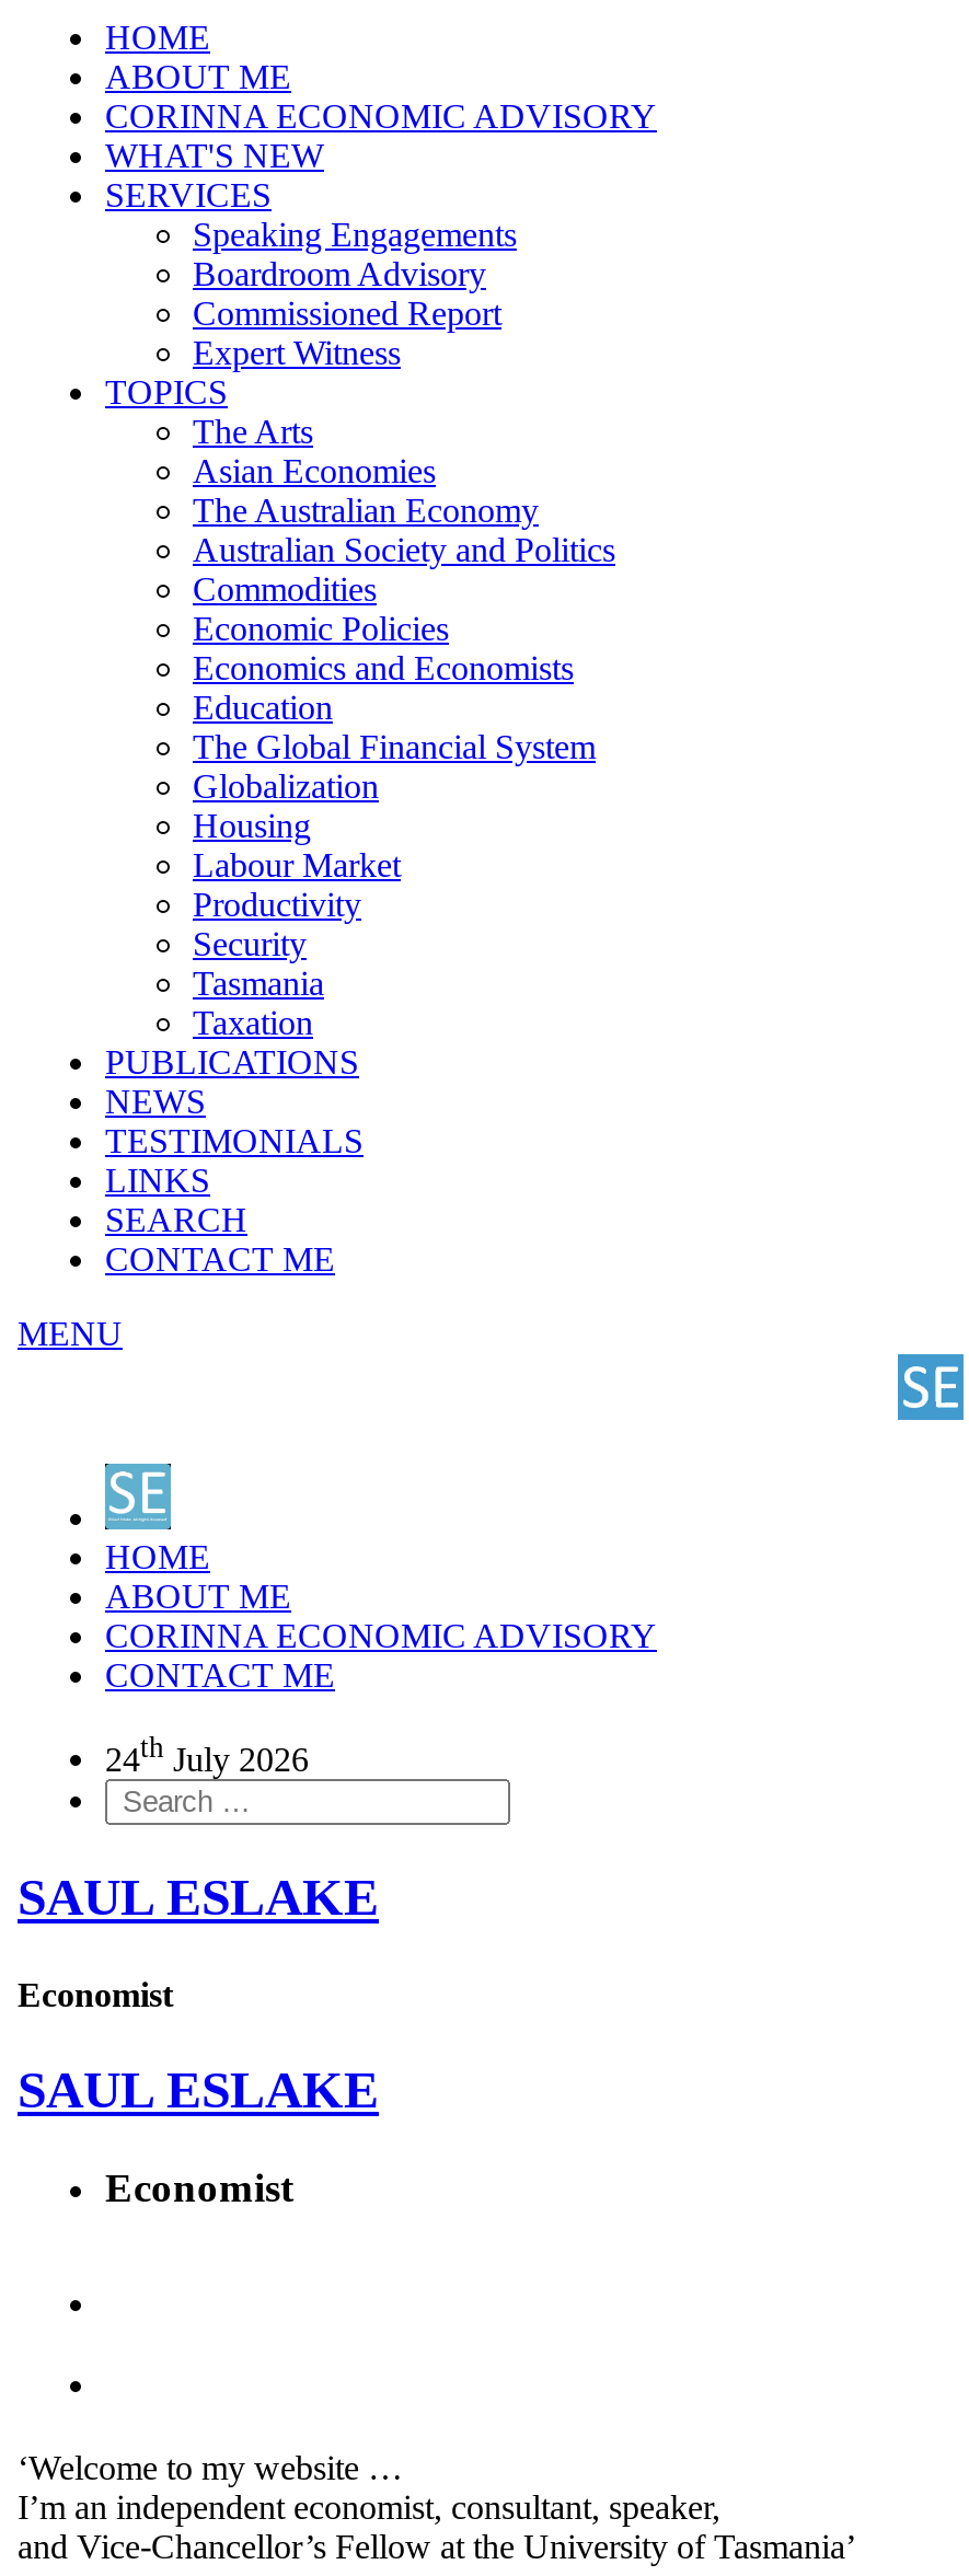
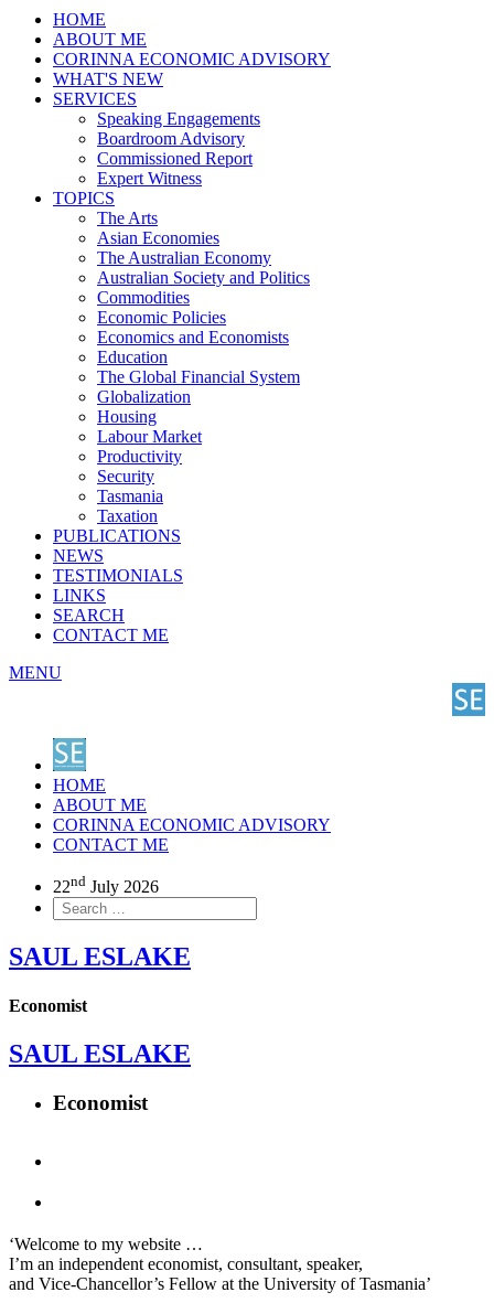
- 24th July 2026
+ 22nd July 2026
